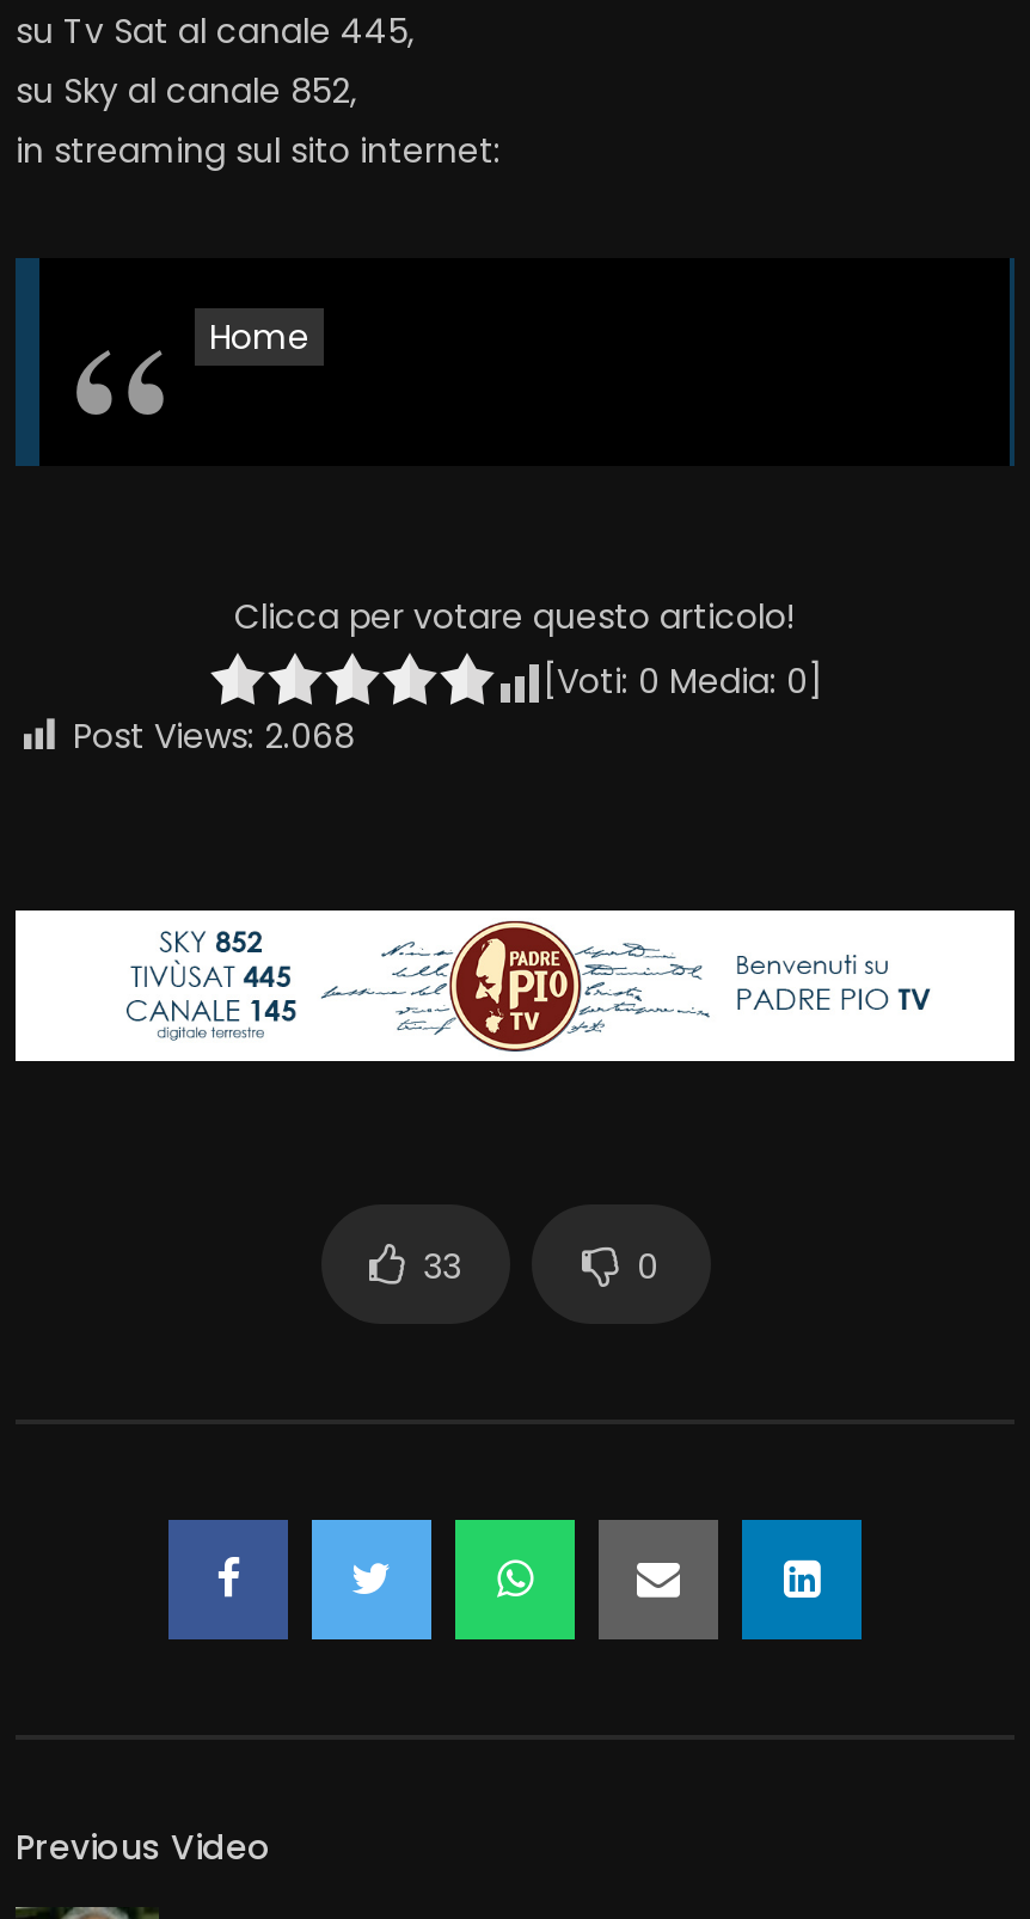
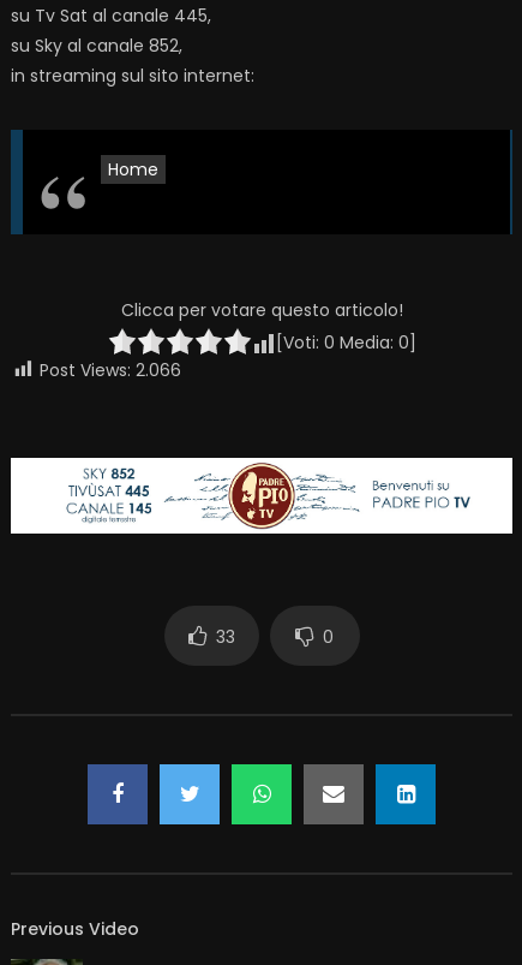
- Post Views: 2.068
+ Post Views: 2.066
